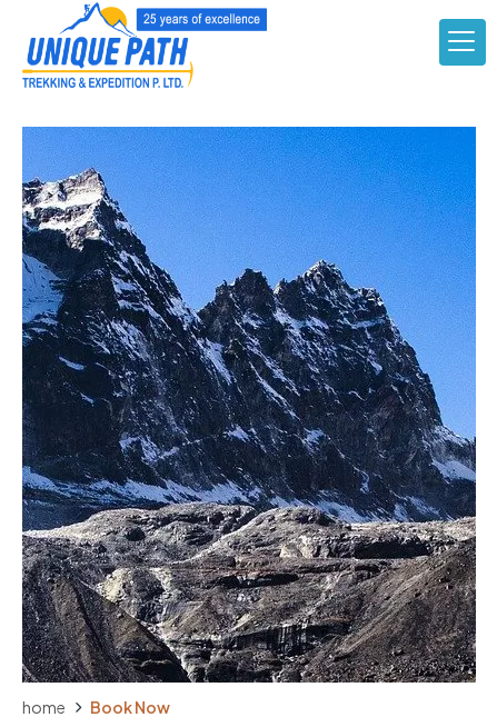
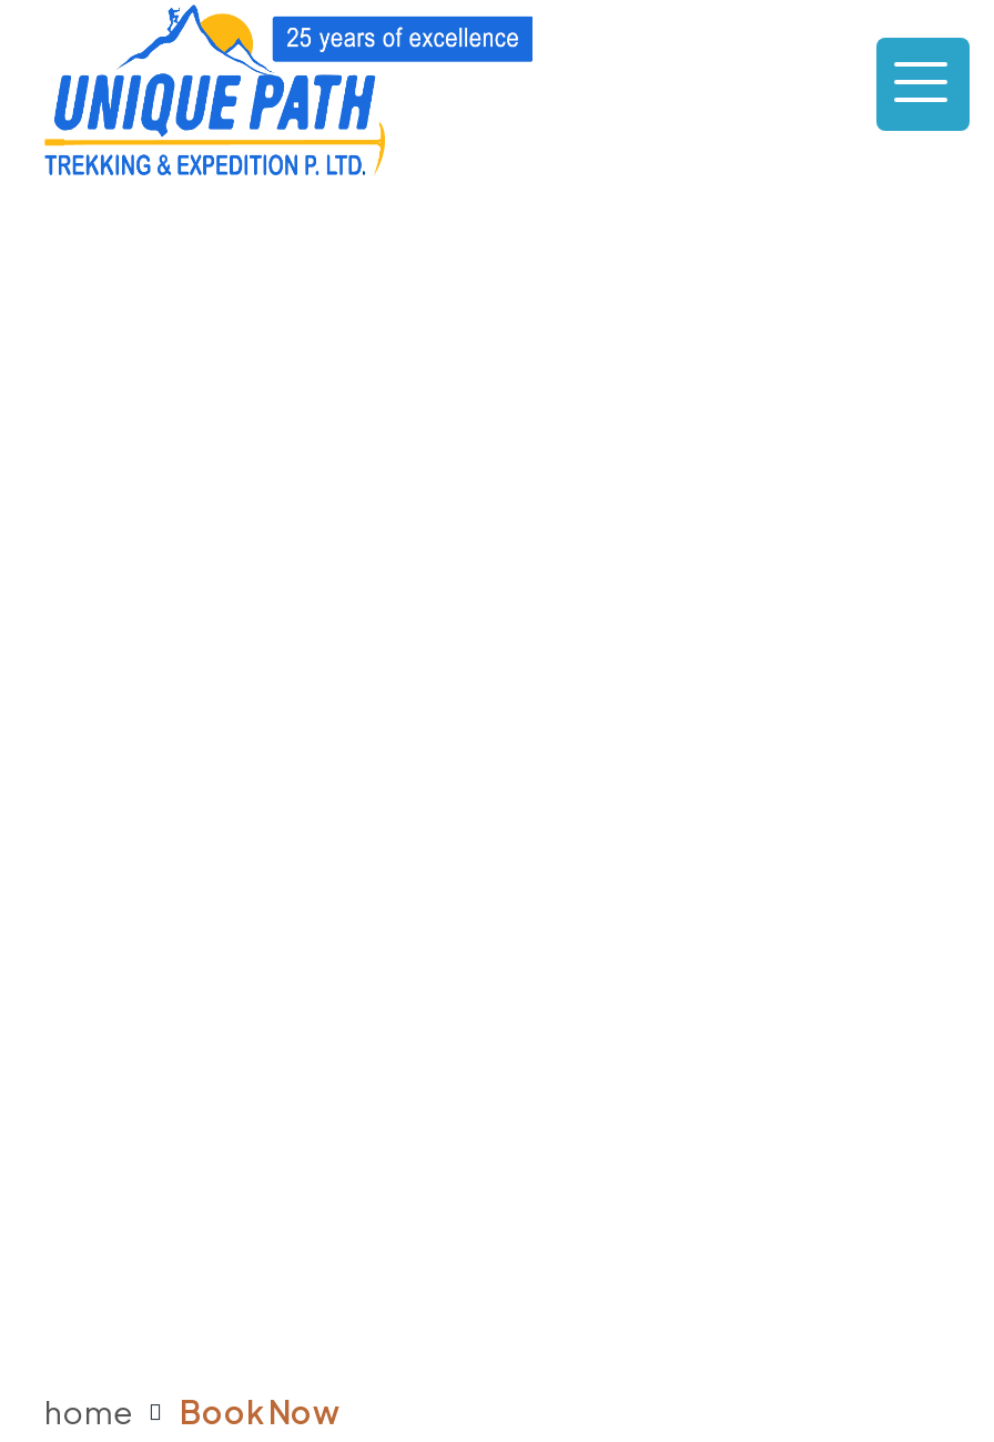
- [image]
